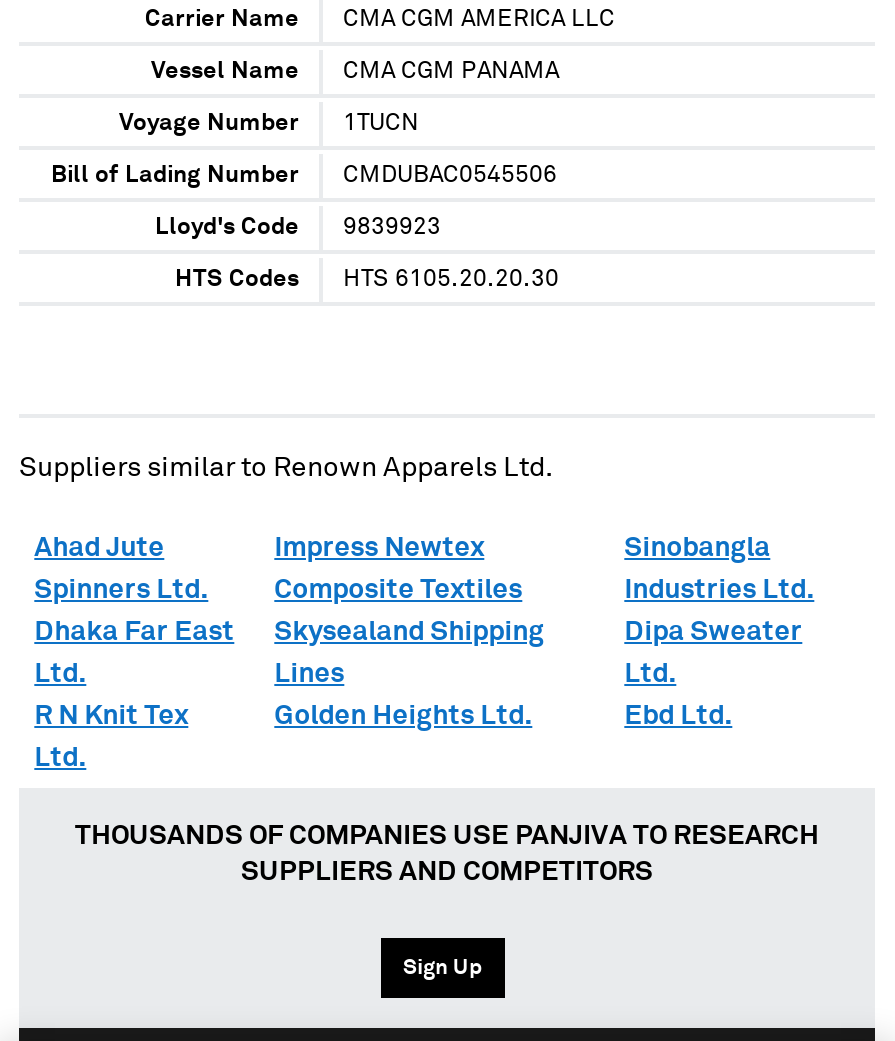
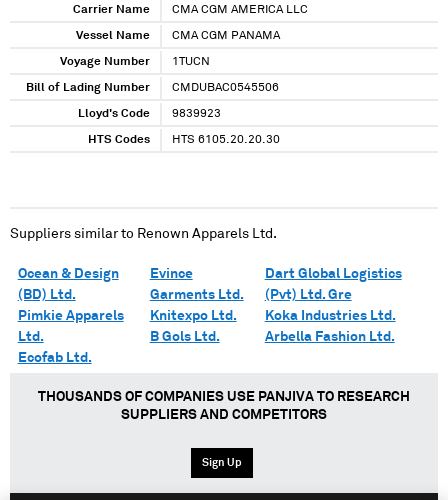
- Ahad Jute
+ Ocean & Design

- Impress Newtex
- Composite Textiles
- Skysealand Shipping
- Lines
- Golden Heights Ltd.
+ Evince
+ Garments Ltd.
+ Knitexpo Ltd.
+ B Gols Ltd.

- Sinobangla
- Industries Ltd.
- Dipa Sweater
- Ltd.
- Ebd Ltd.
+ Dart Global Logistics
+ (Pvt) Ltd. Gre
+ Koka Industries Ltd.
+ Arbella Fashion Ltd.

- Spinners Ltd.
+ (BD) Ltd.

- Dhaka Far East
+ Pimkie Apparels

- R N Knit Tex
- Ltd.
+ Ecofab Ltd.
